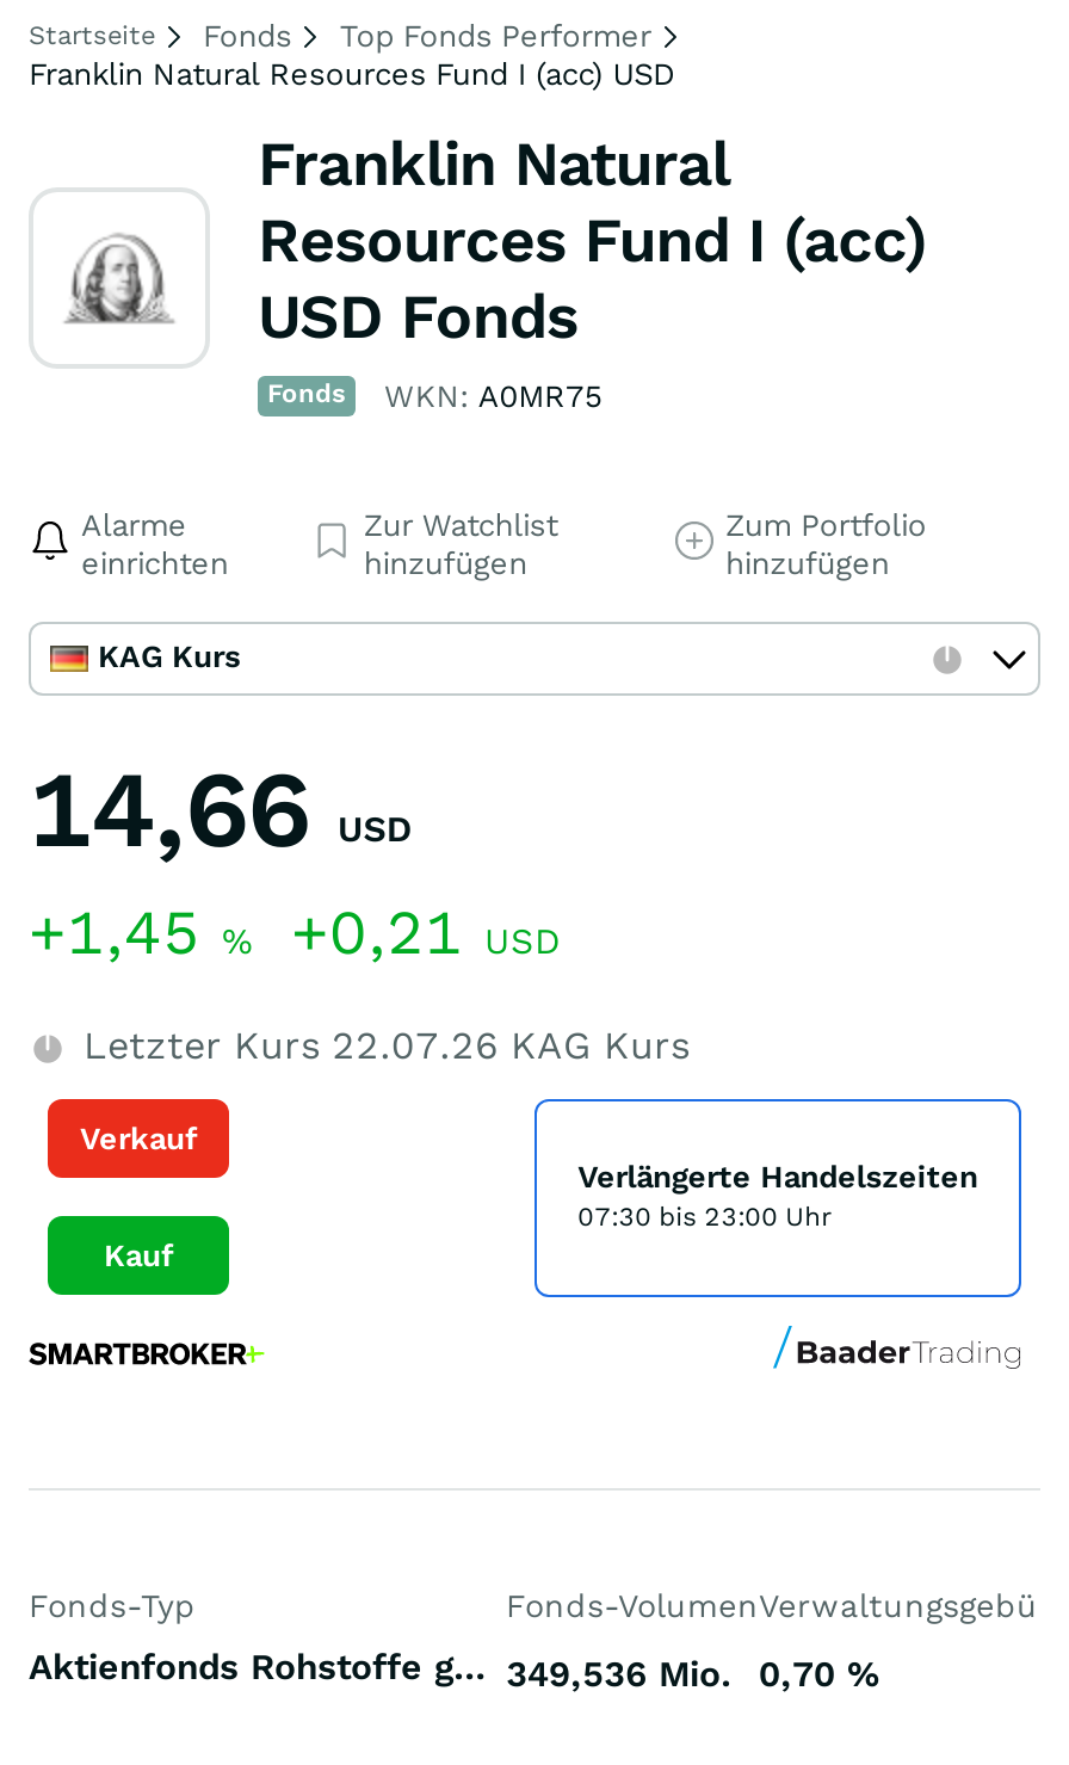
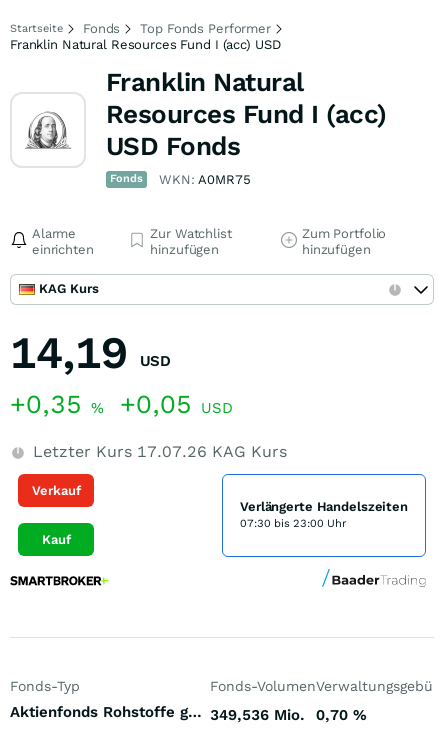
- 14,66 USD
+ 14,19 USD

- +1,45% +0,21 USD
+ +0,35% +0,05 USD

- Letzter Kurs 22.07.26 KAG Kurs
+ Letzter Kurs 17.07.26 KAG Kurs
